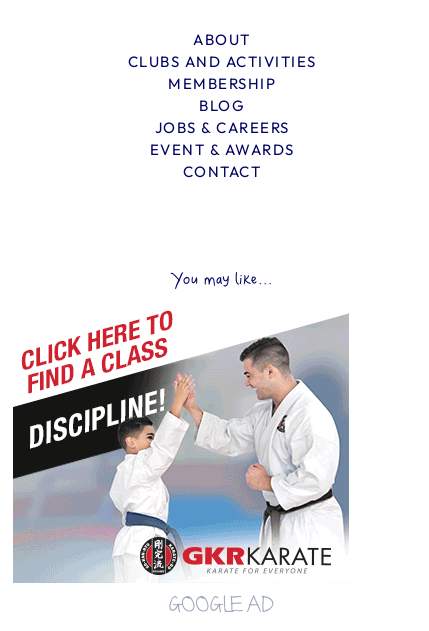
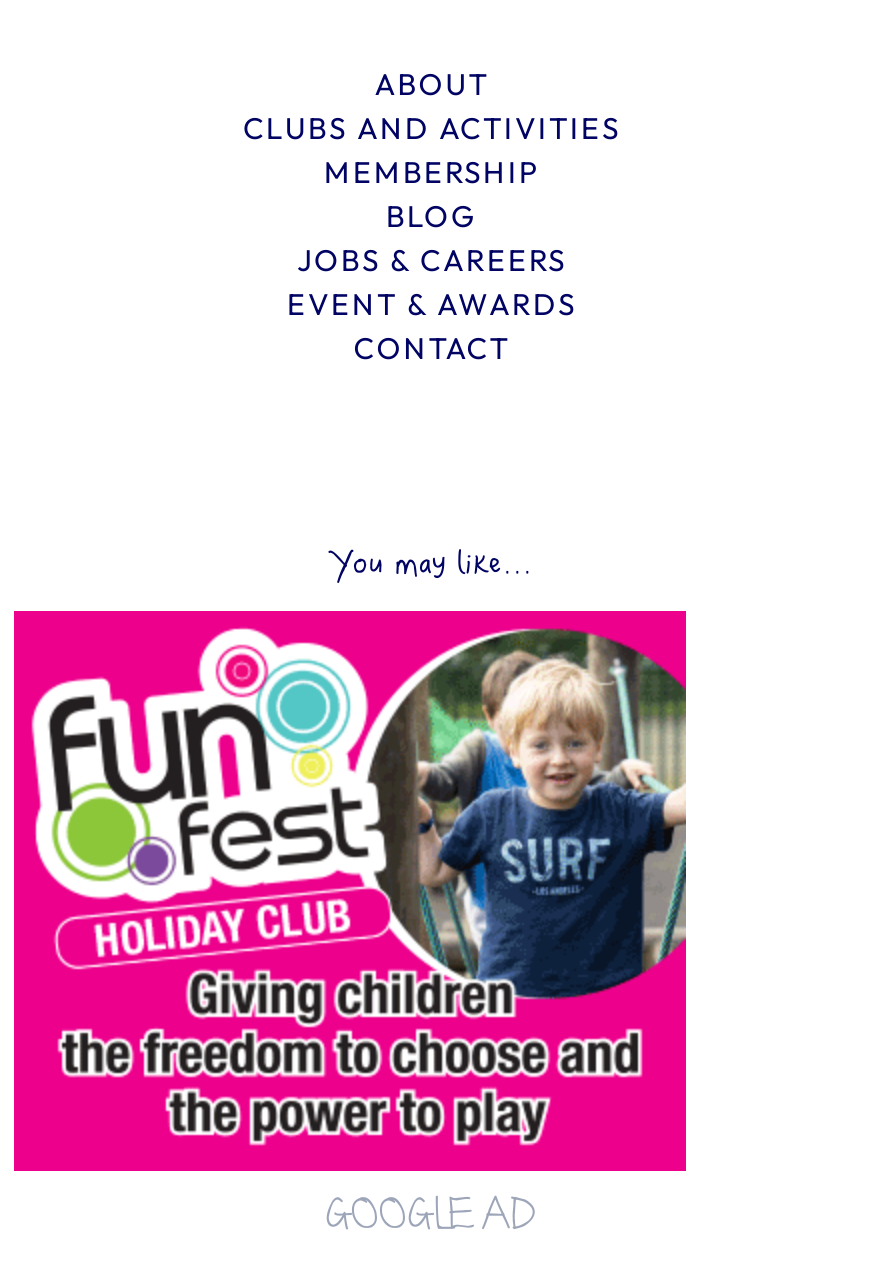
- [image]
+ [image]
